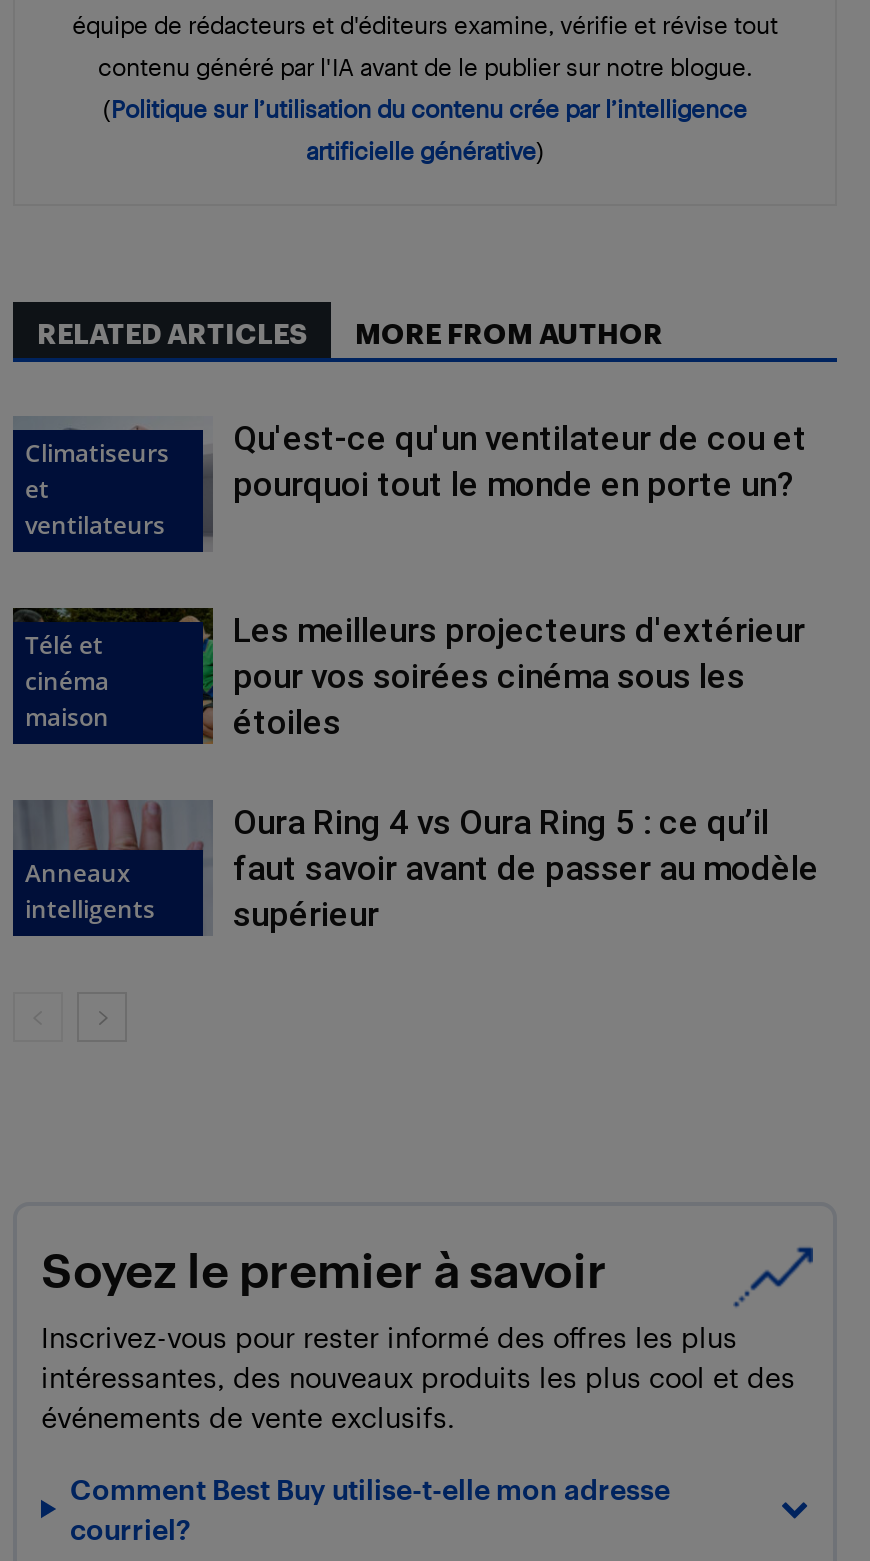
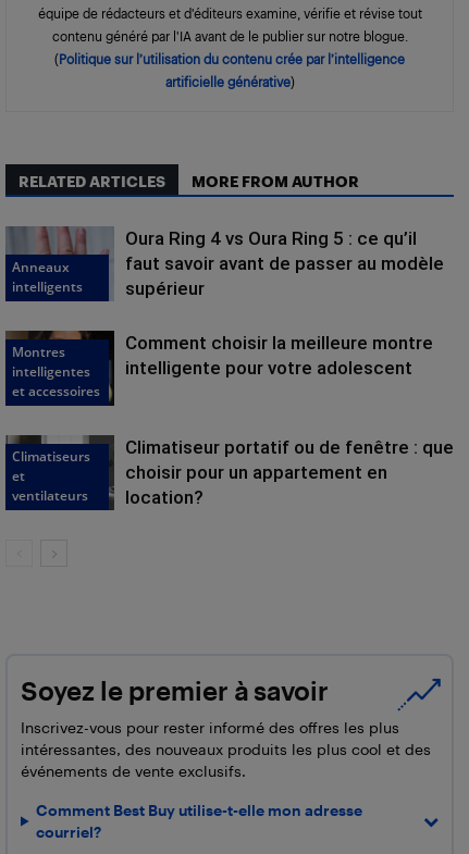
- Qu'est-ce qu'un ventilateur de cou et
- pourquoi tout le monde en porte un?

moved down: Climatiseurs | et | ventilateurs

- Les meilleurs projecteurs d'extérieur
- pour vos soirées cinéma sous les
- étoiles

- Télé et
- cinéma
- maison

moved up: Anneaux | intelligents | Oura Ring 4 vs Oura Ring 5 : ce qu’il | faut savoir avant de passer au modèle | supérieur

+ Montres
+ intelligentes
+ et accessoires

+ Comment choisir la meilleure montre
+ intelligente pour votre adolescent

+ Climatiseur portatif ou de fenêtre : que
+ choisir pour un appartement en
+ location?
